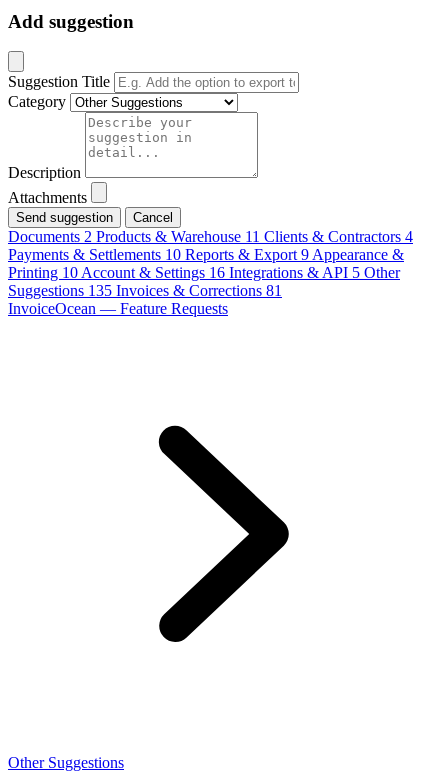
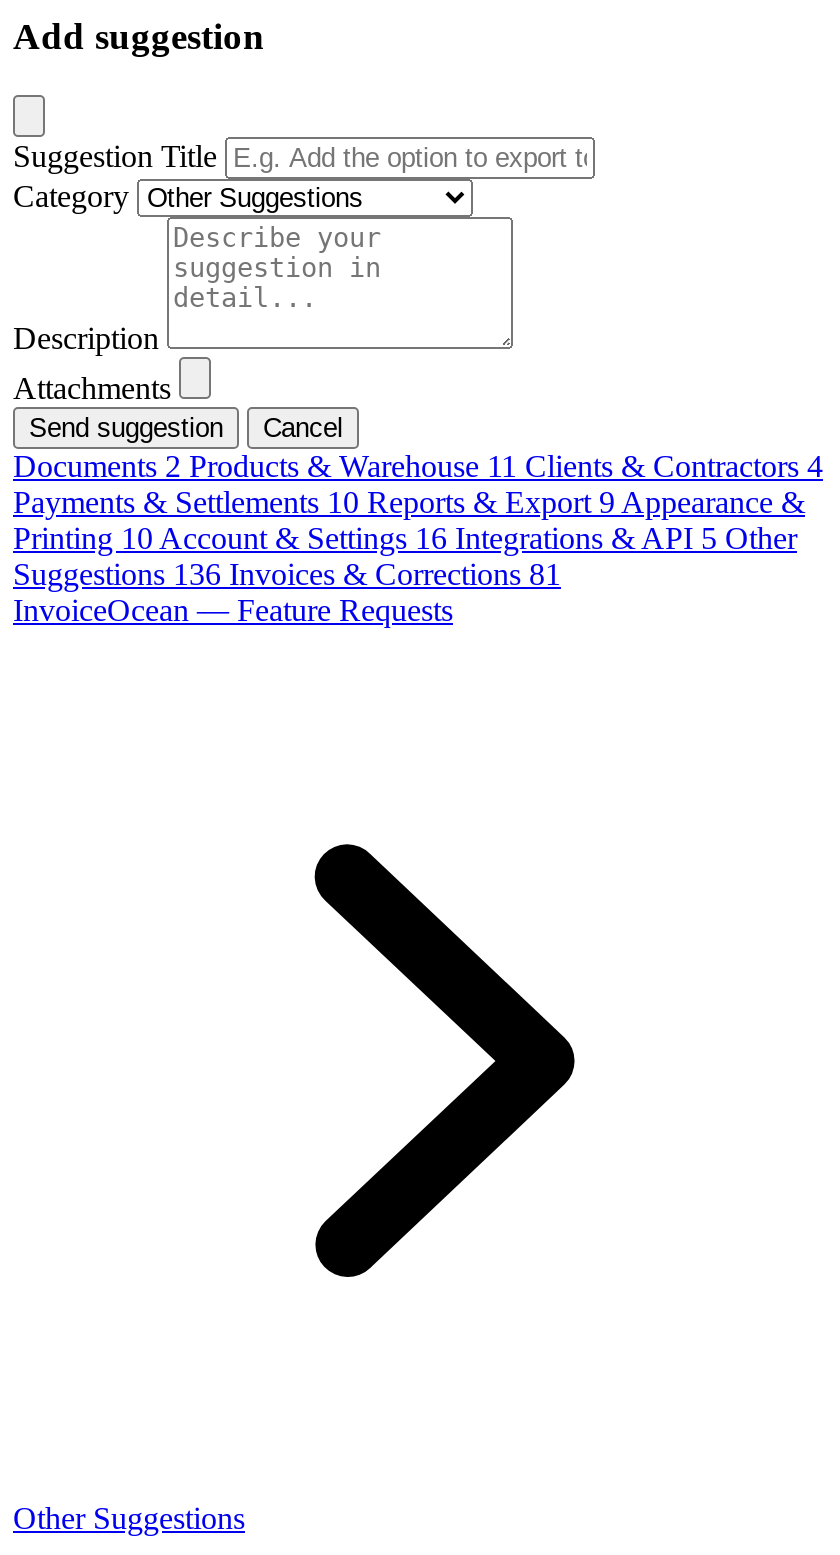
- Suggestions 135 Invoices & Corrections 81
+ Suggestions 136 Invoices & Corrections 81
